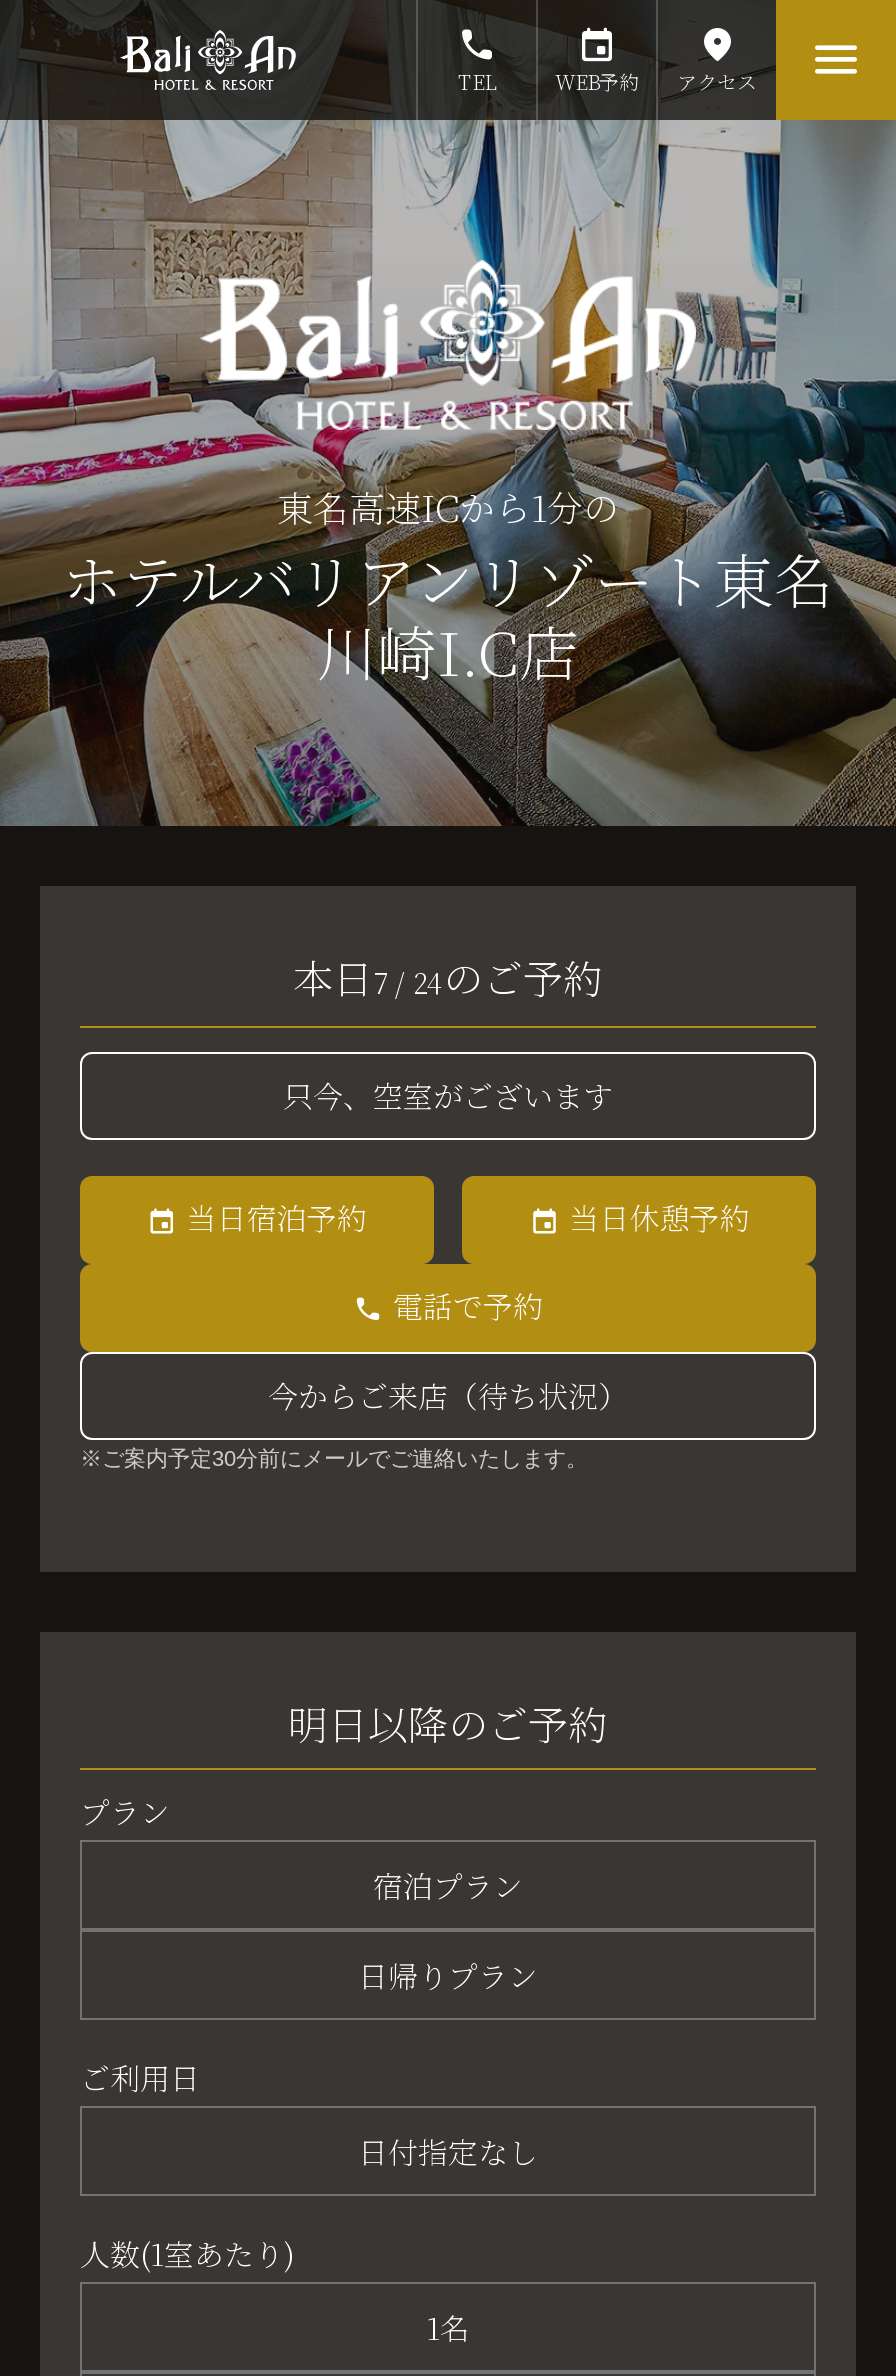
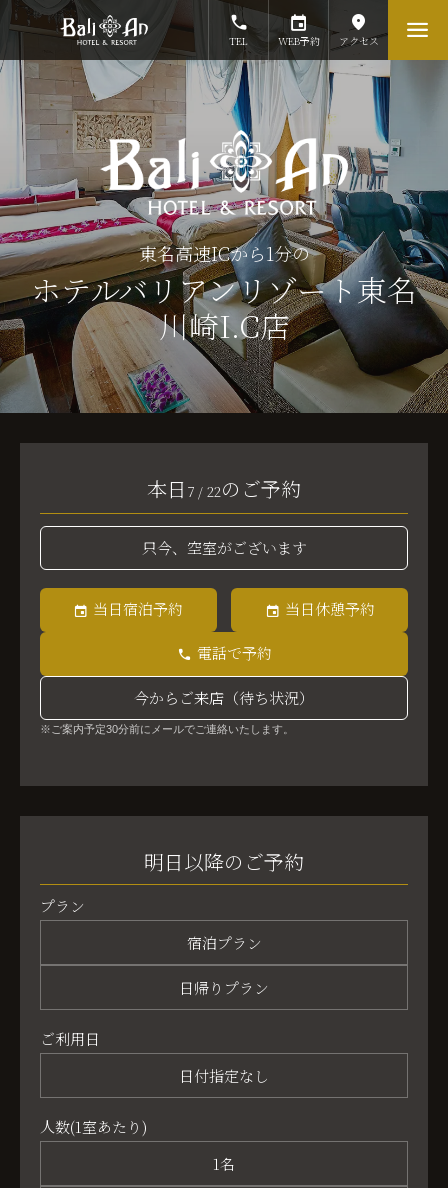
- 本日7 / 24のご予約
+ 本日7 / 22のご予約
